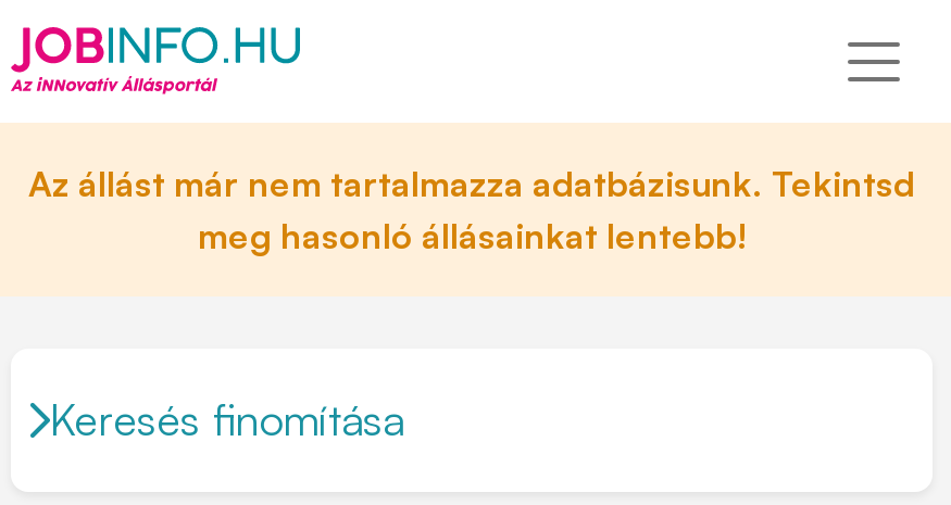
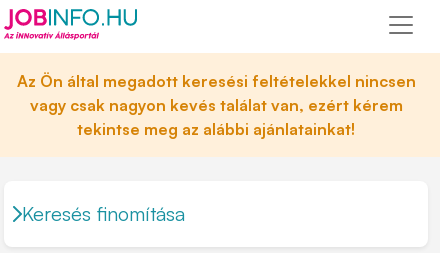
- Az állást már nem tartalmazza adatbázisunk. Tekintsd
- meg hasonló állásainkat lentebb!
+ Az Ön által megadott keresési feltételekkel nincsen
+ vagy csak nagyon kevés találat van, ezért kérem
+ tekintse meg az alábbi ajánlatainkat!
